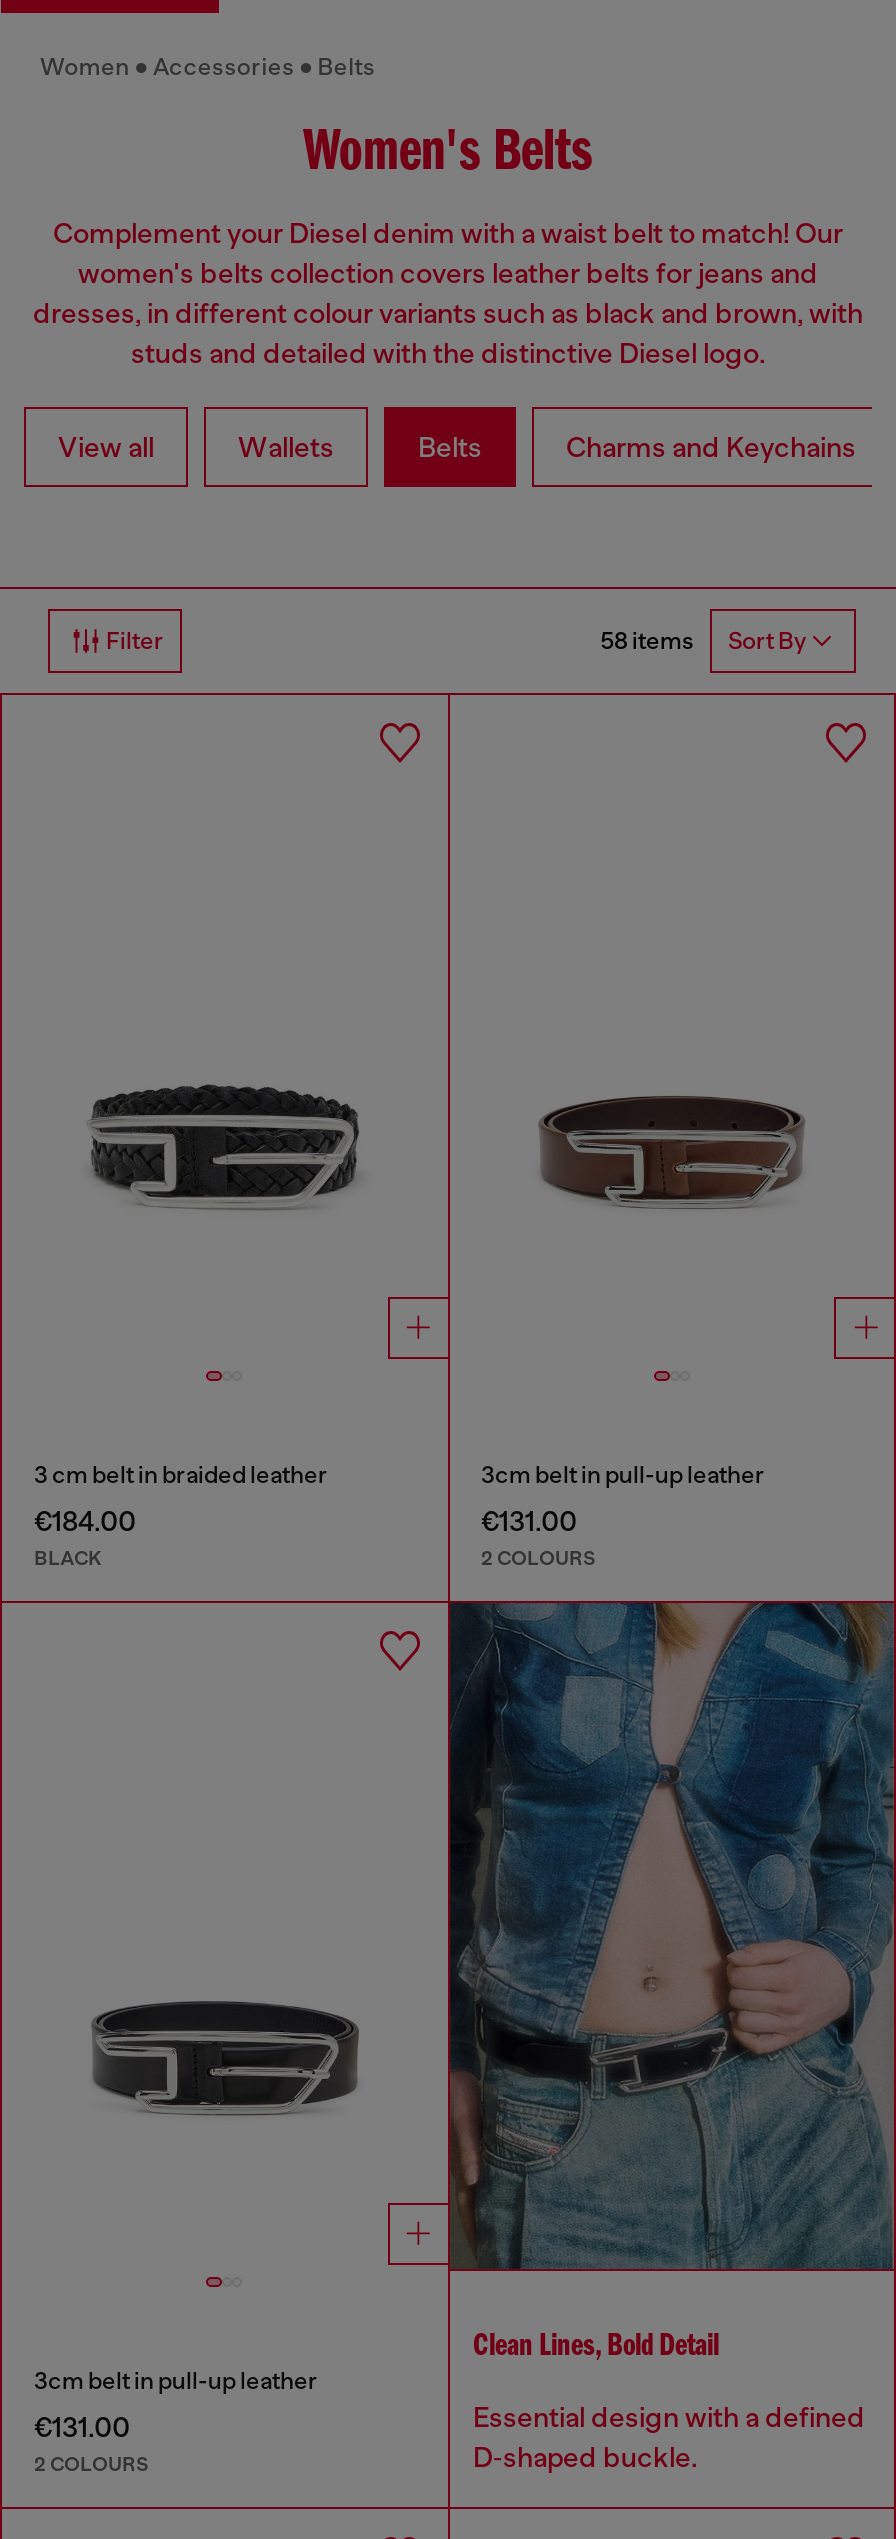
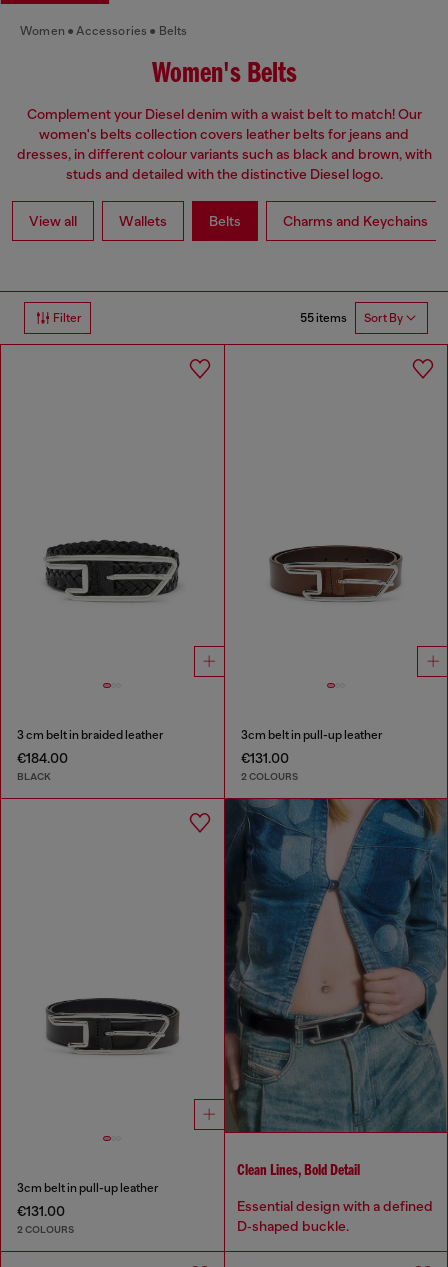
- 58 items Sort By
+ 55 items Sort By
